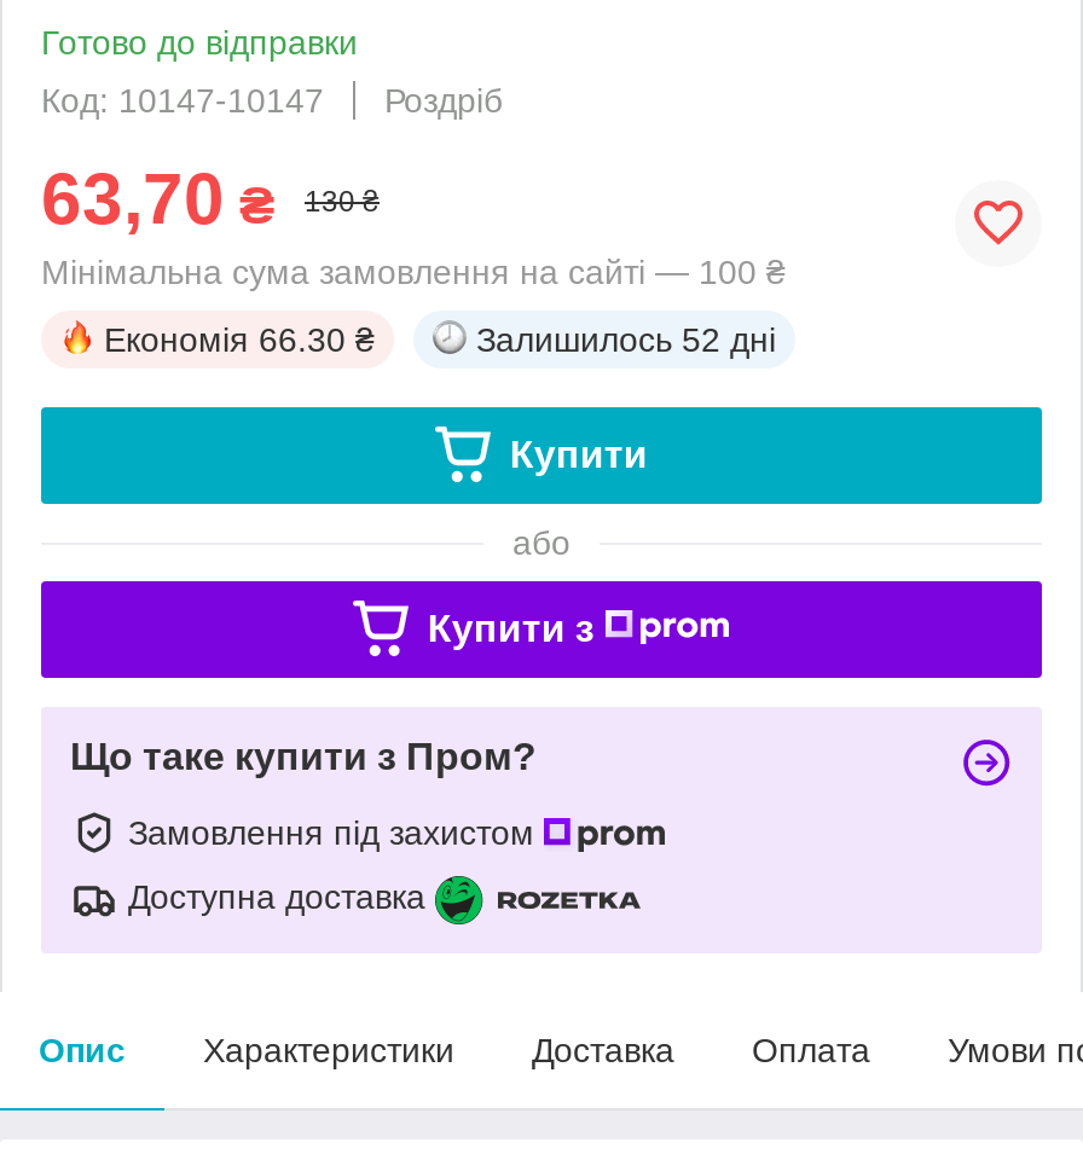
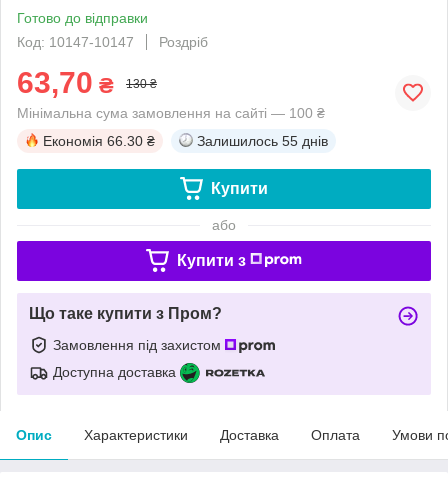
- Залишилось 52 дні
+ Залишилось 55 днів
